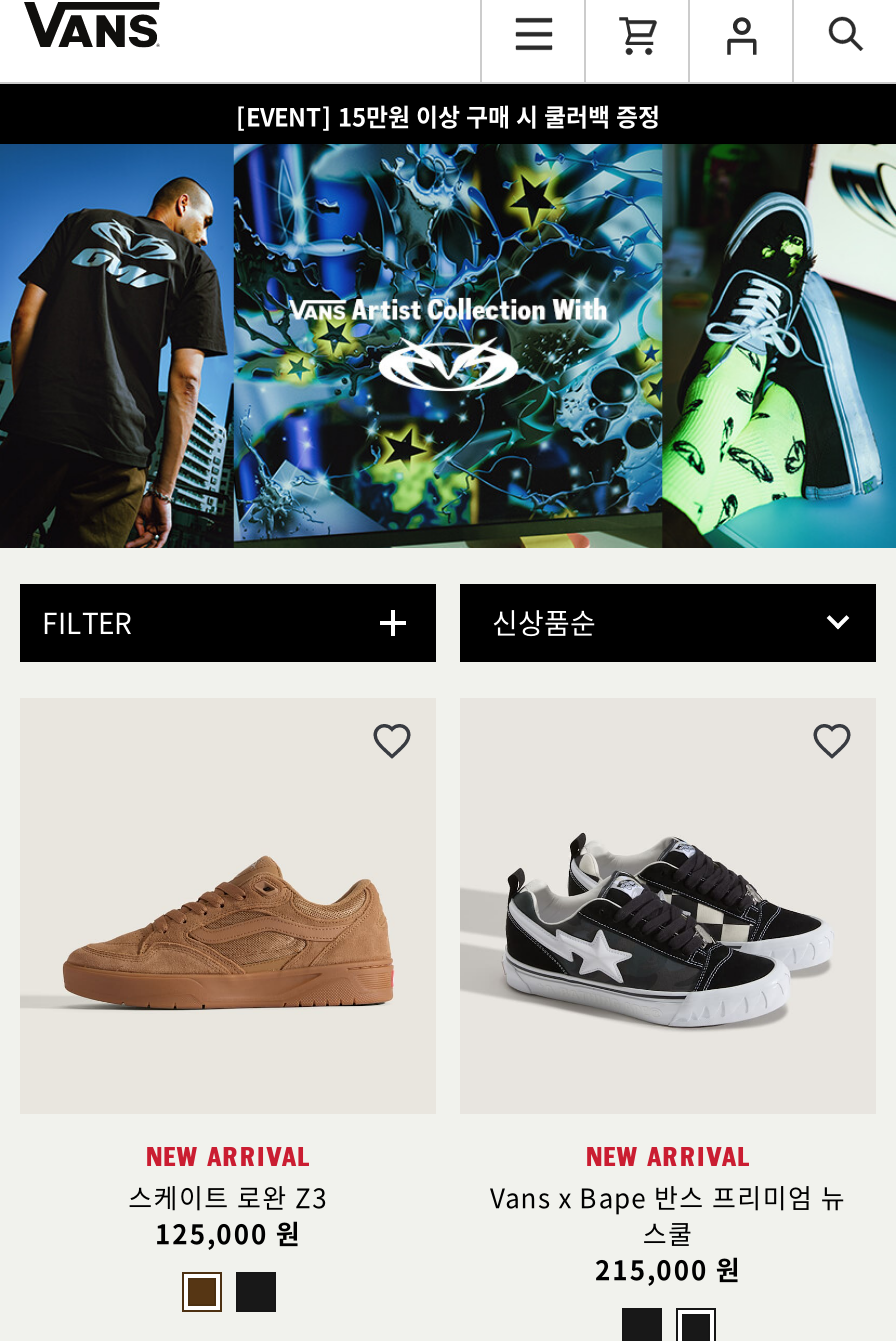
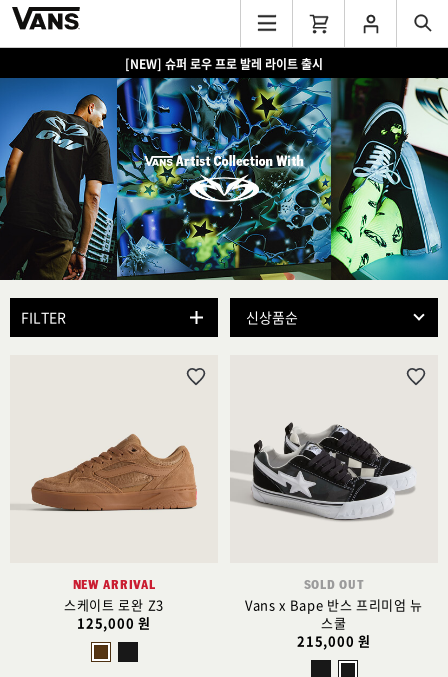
- [EVENT] 15만원 이상 구매 시 쿨러백 증정
+ [NEW] 슈퍼 로우 프로 발레 라이트 출시

- NEW ARRIVAL
+ SOLD OUT
